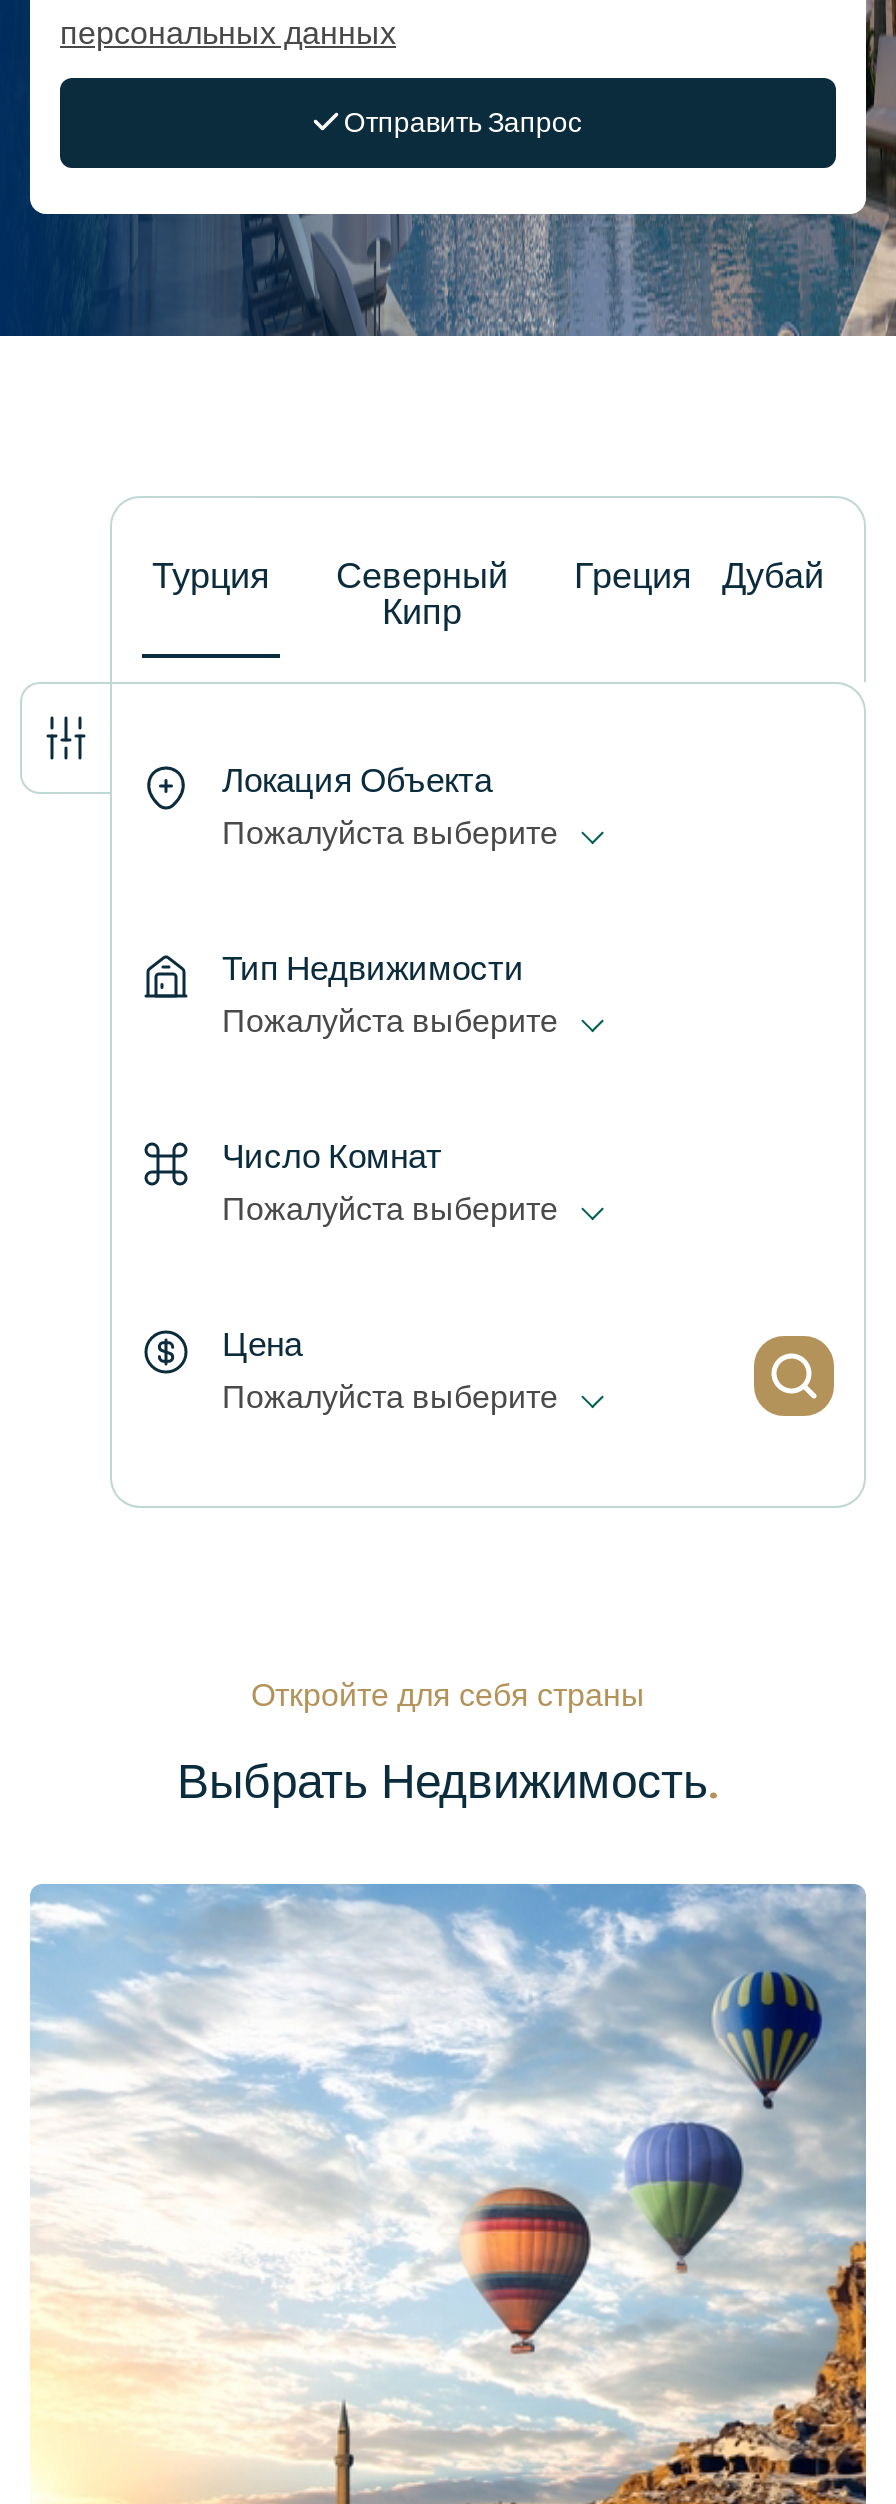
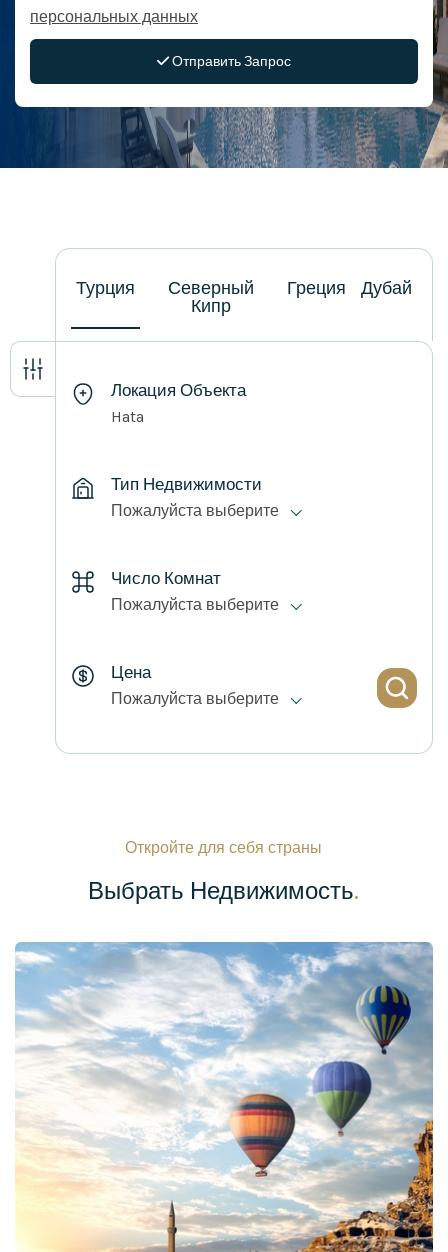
- Пожалуйста выберите
+ Hata
